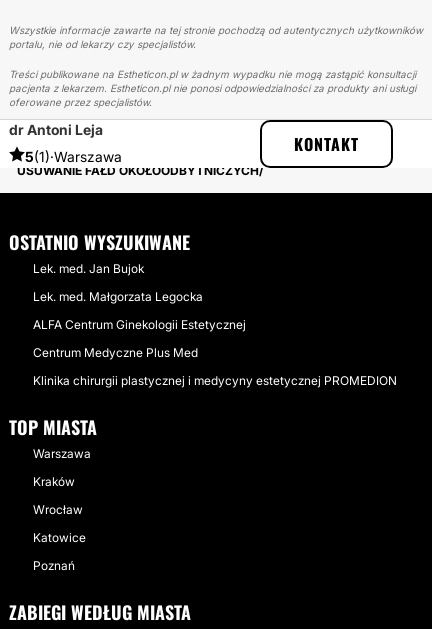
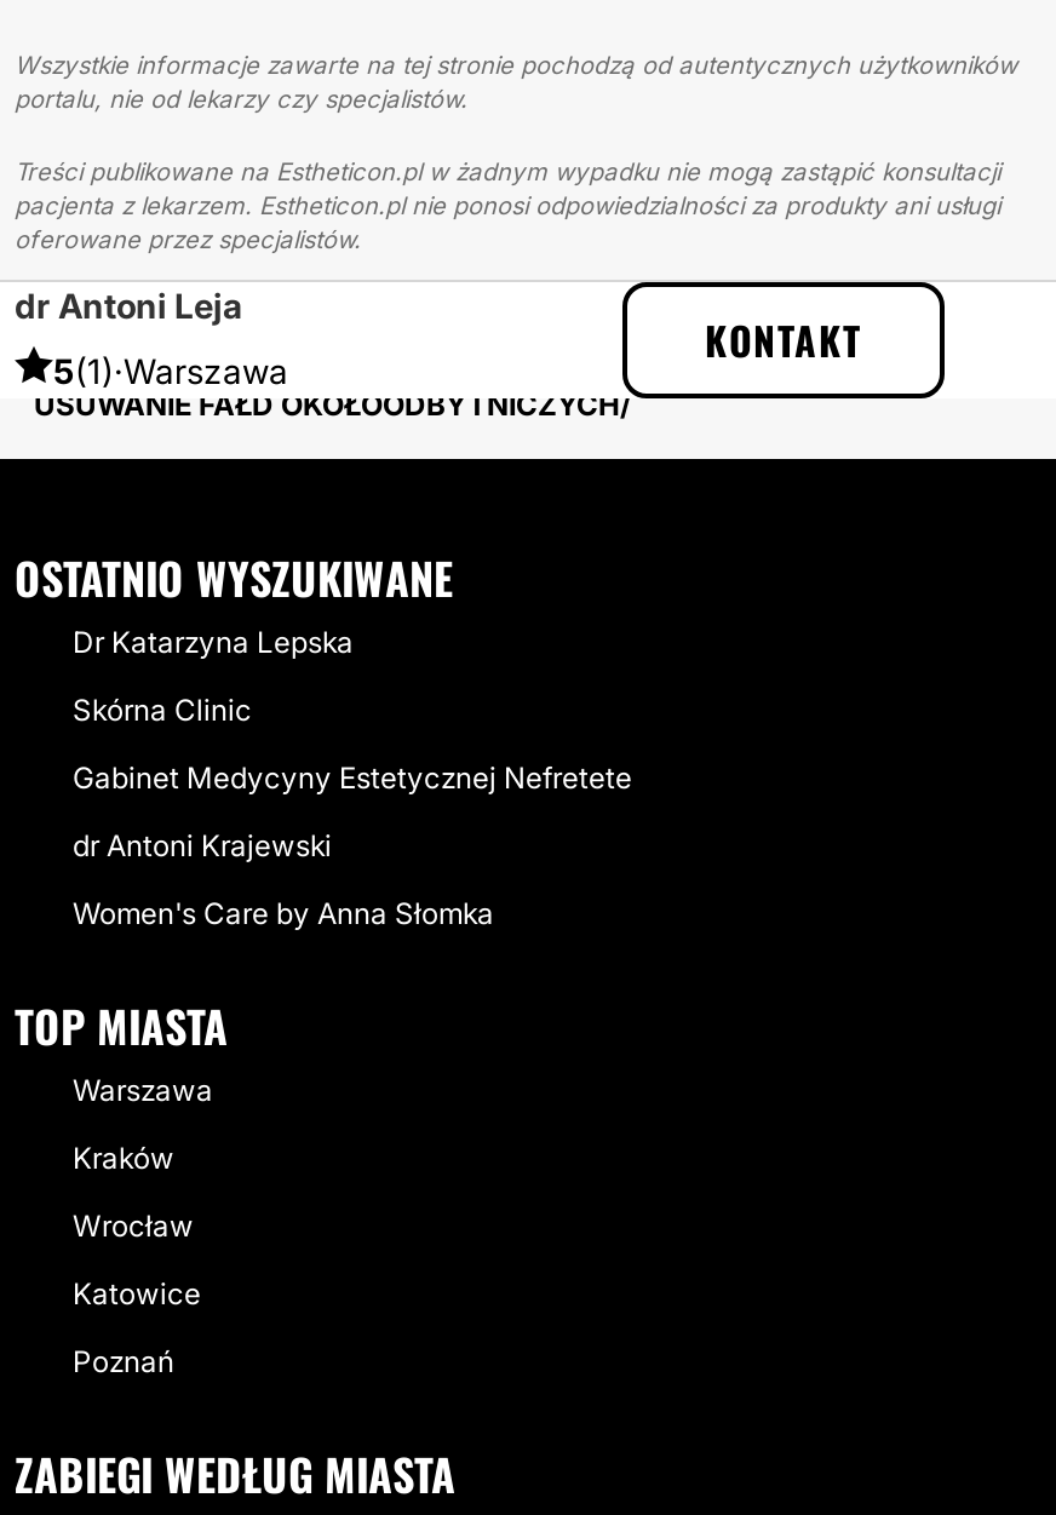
- Lek. med. Jan Bujok
+ Dr Katarzyna Lepska

- Lek. med. Małgorzata Legocka
+ Skórna Clinic

- ALFA Centrum Ginekologii Estetycznej
+ Gabinet Medycyny Estetycznej Nefretete

- Centrum Medyczne Plus Med
+ dr Antoni Krajewski

- Klinika chirurgii plastycznej i medycyny estetycznej PROMEDION
+ Women's Care by Anna Słomka
